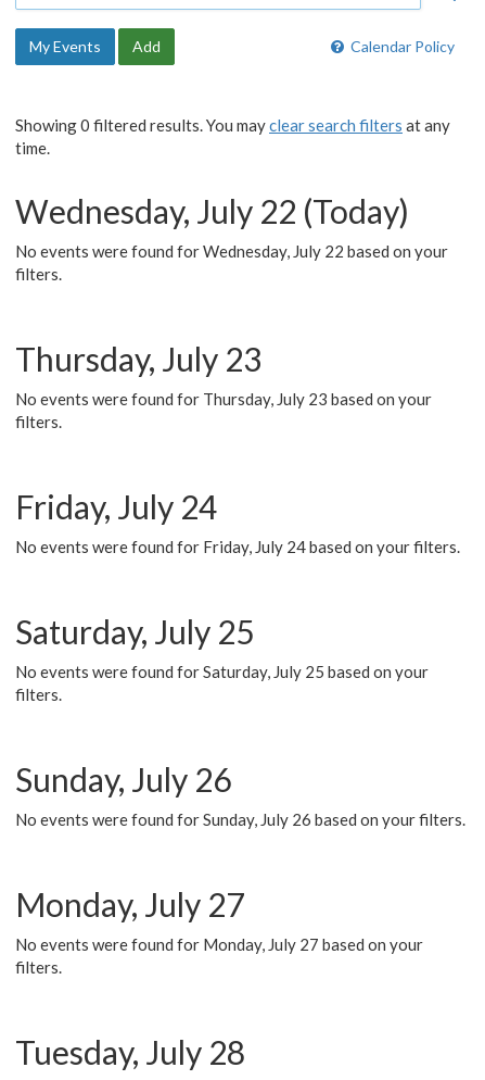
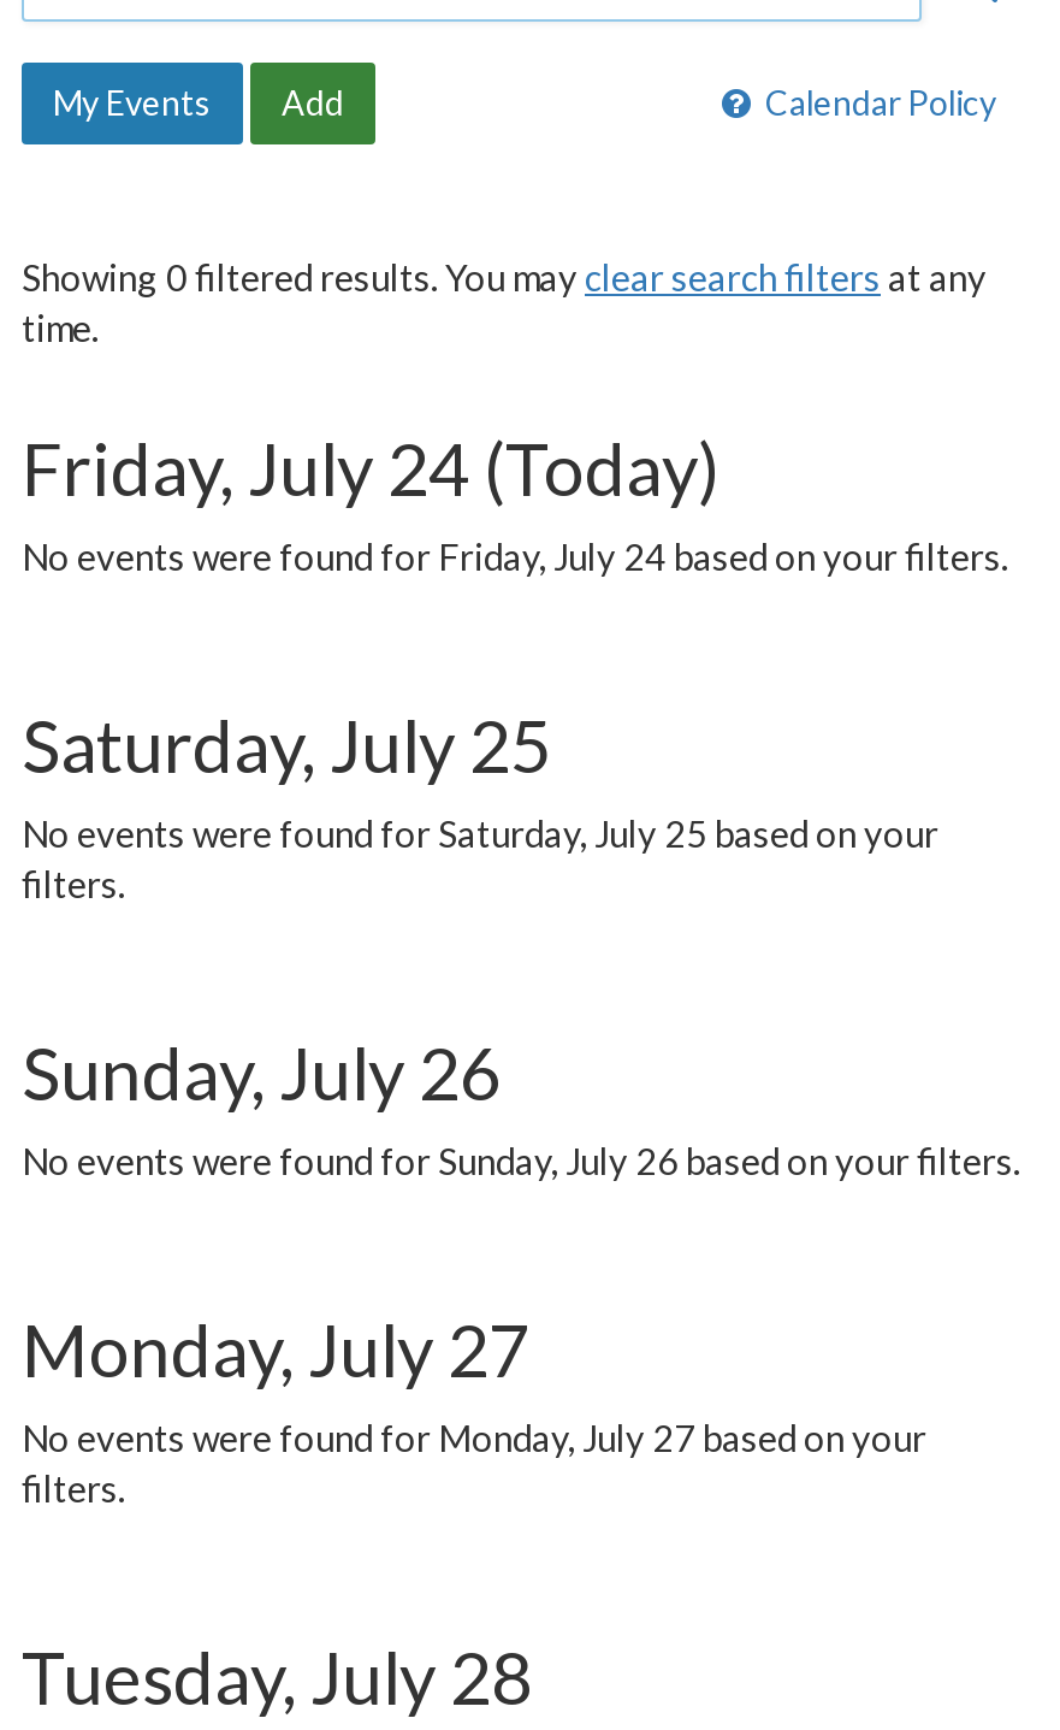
- Wednesday, July 22 (Today)
- No events were found for Wednesday, July 22 based on your
- filters.
- Thursday, July 23
- No events were found for Thursday, July 23 based on your
- filters.
- Friday, July 24
+ Friday, July 24 (Today)
